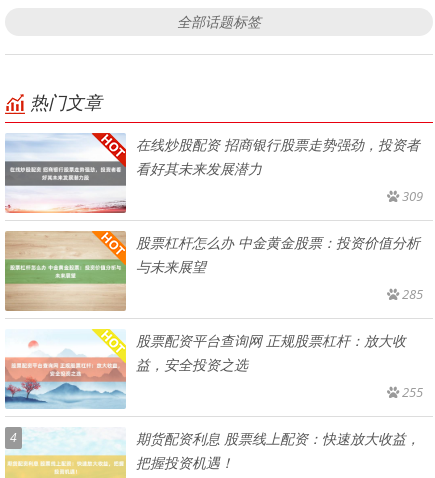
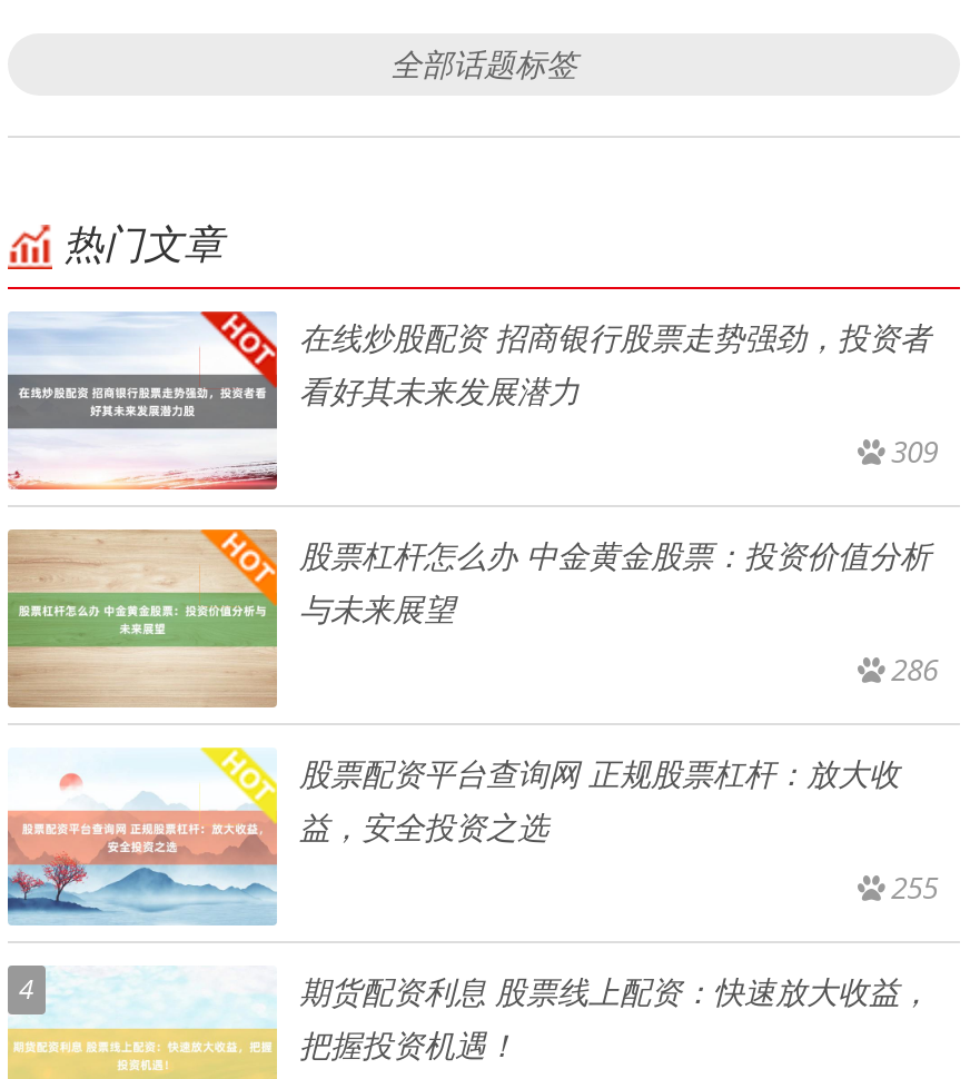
- 285
+ 286
